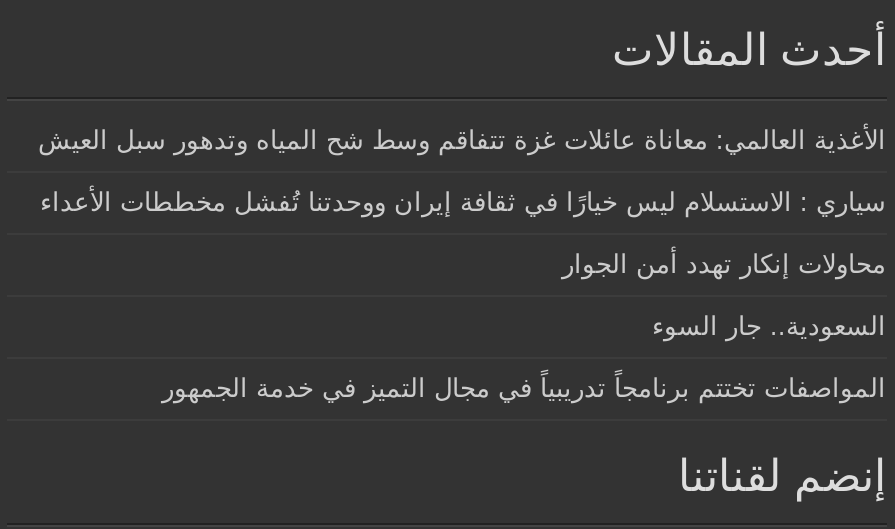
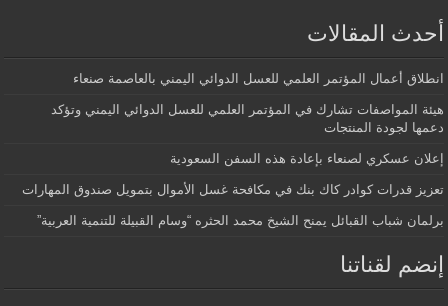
- الأغذية العالمي: معاناة عائلات غزة تتفاقم وسط شح المياه وتدهور سبل العيش
+ انطلاق أعمال المؤتمر العلمي للعسل الدوائي اليمني بالعاصمة صنعاء

- سياري : الاستسلام ليس خيارًا في ثقافة إيران ووحدتنا تُفشل مخططات الأعداء
+ هيئة المواصفات تشارك في المؤتمر العلمي للعسل الدوائي اليمني وتؤكد
+ دعمها لجودة المنتجات

- محاولات إنكار تهدد أمن الجوار
+ إعلان عسكري لصنعاء بإعادة هذه السفن السعودية

- السعودية.. جار السوء
+ تعزيز قدرات كوادر كاك بنك في مكافحة غسل الأموال بتمويل صندوق المهارات

- المواصفات تختتم برنامجاً تدريبياً في مجال التميز في خدمة الجمهور
+ برلمان شباب القبائل يمنح الشيخ محمد الحثره “وسام القبيلة للتنمية العربية”
